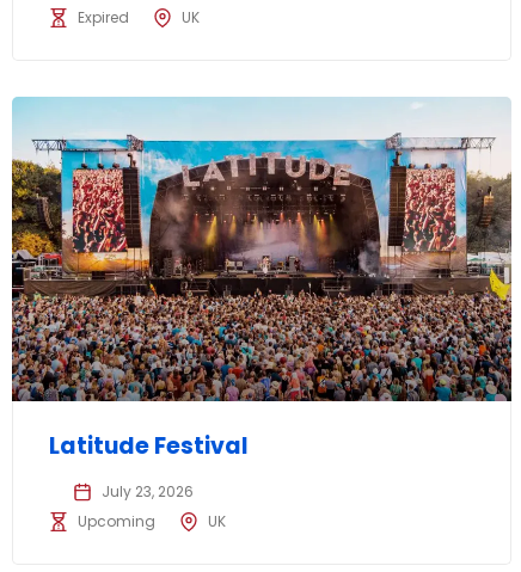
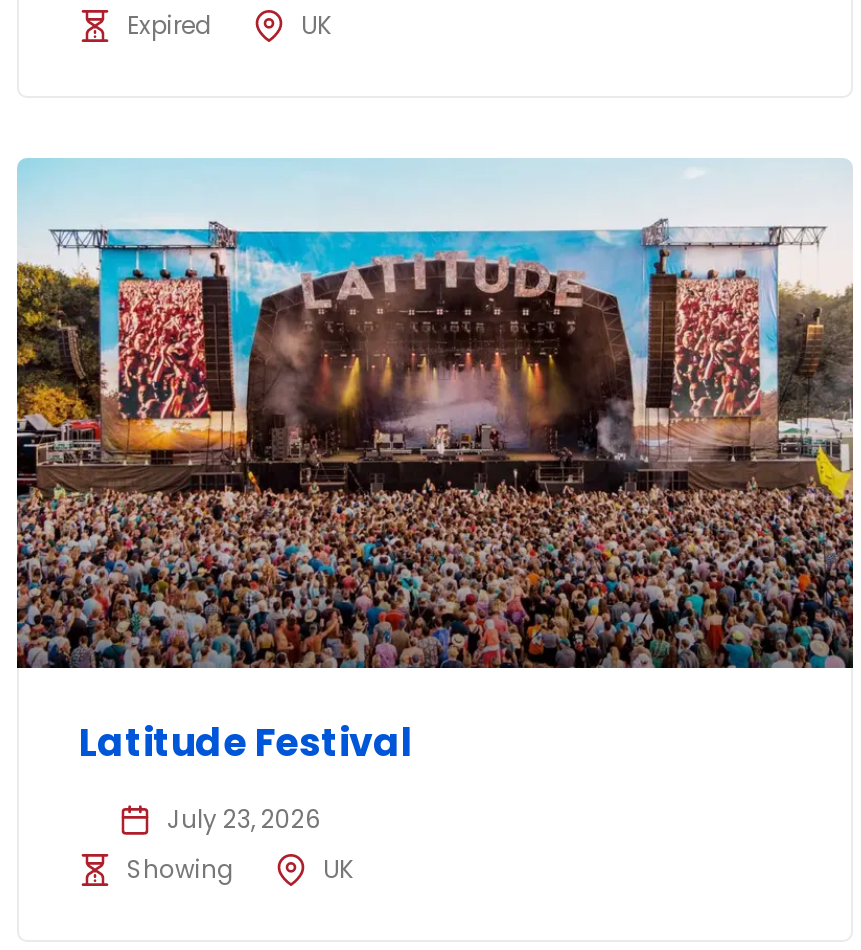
- Upcoming
+ Showing
